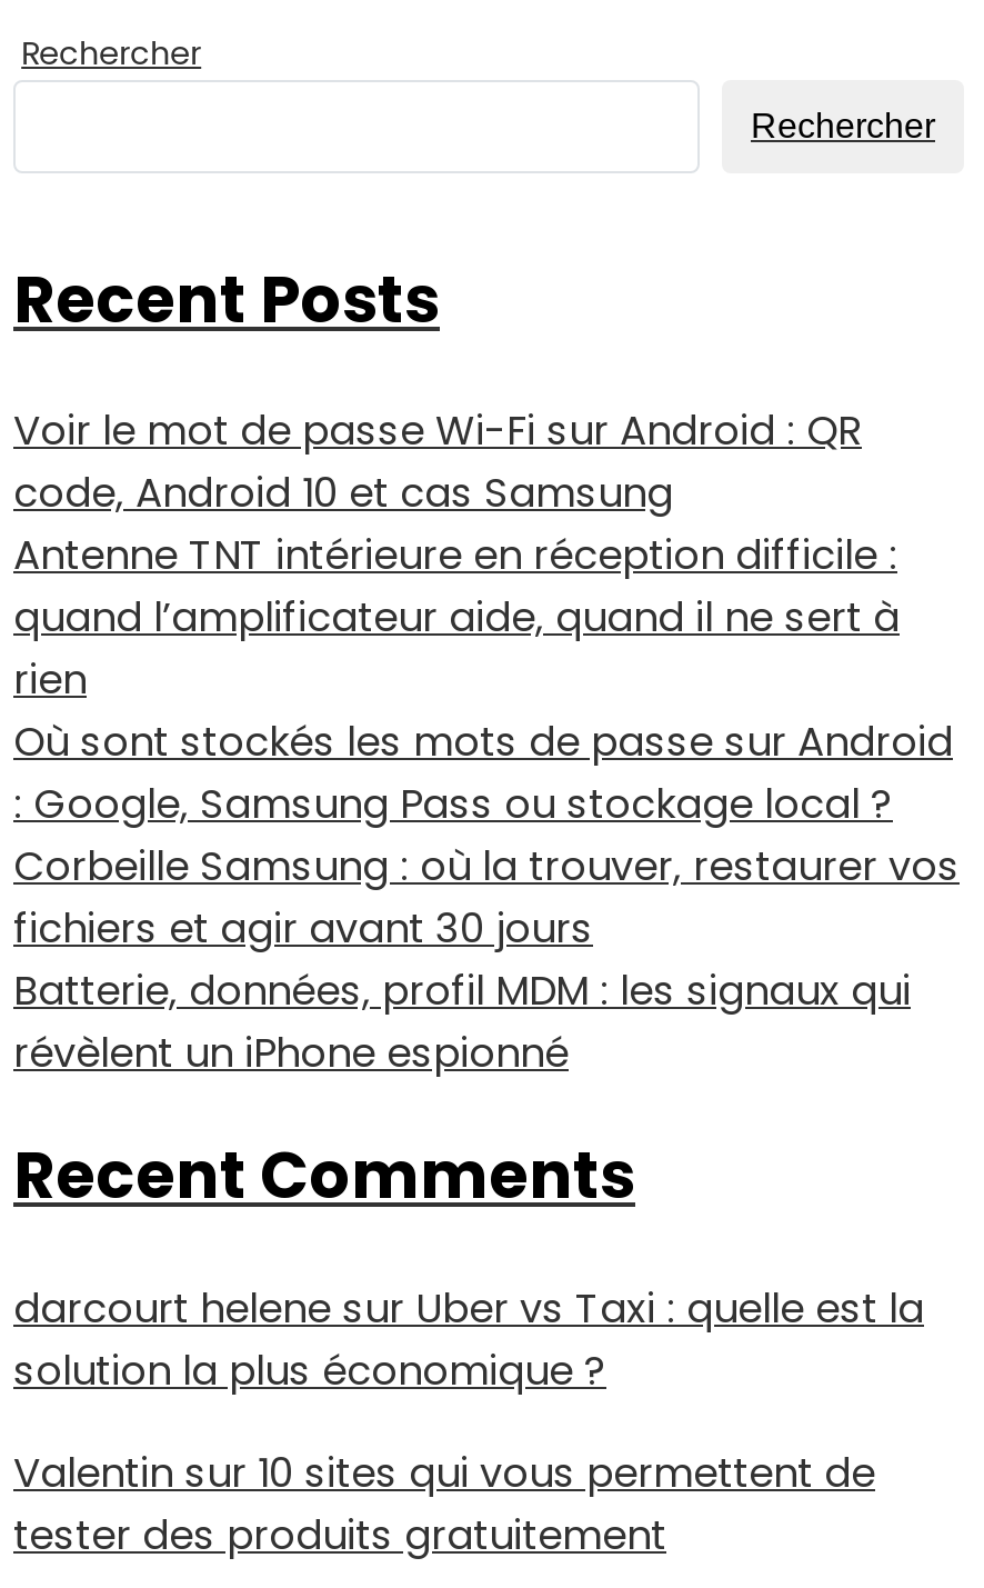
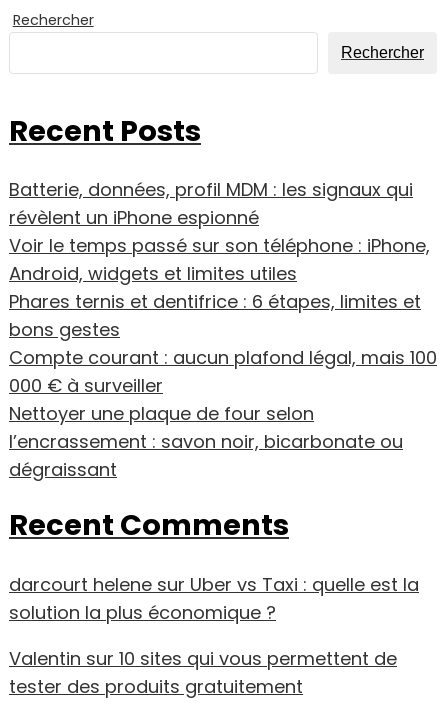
- Voir le mot de passe Wi-Fi sur Android : QR
- code, Android 10 et cas Samsung
- Antenne TNT intérieure en réception difficile :
- quand l’amplificateur aide, quand il ne sert à
- rien
- Où sont stockés les mots de passe sur Android
- : Google, Samsung Pass ou stockage local ?
- Corbeille Samsung : où la trouver, restaurer vos
- fichiers et agir avant 30 jours

moved up: Batterie, données, profil MDM : les signaux qui | révèlent un iPhone espionné

+ Voir le temps passé sur son téléphone : iPhone,
+ Android, widgets et limites utiles
+ Phares ternis et dentifrice : 6 étapes, limites et
+ bons gestes
+ Compte courant : aucun plafond légal, mais 100
+ 000 € à surveiller
+ Nettoyer une plaque de four selon
+ l’encrassement : savon noir, bicarbonate ou
+ dégraissant
